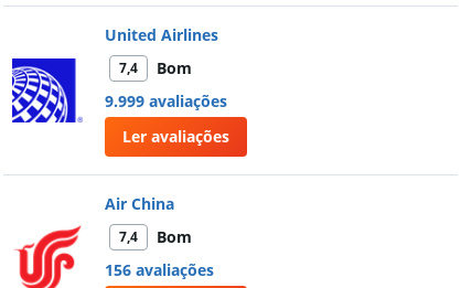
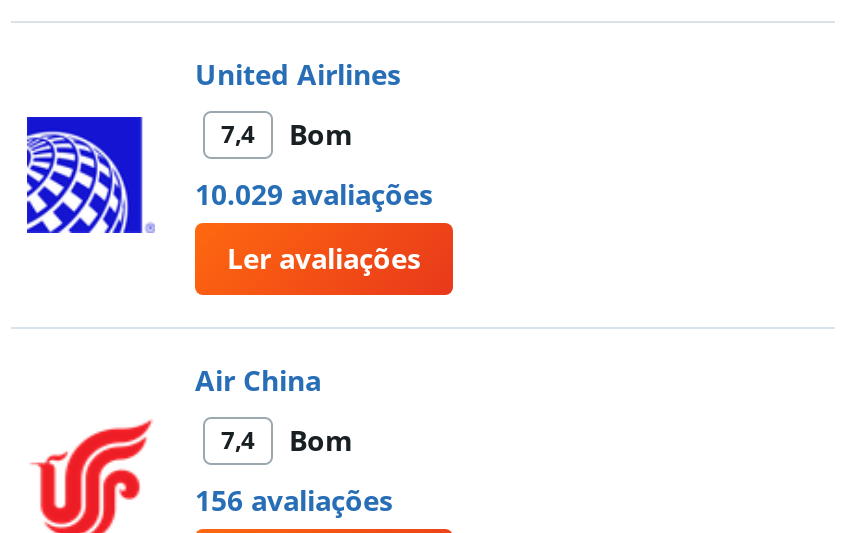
- 9.999 avaliações
+ 10.029 avaliações
